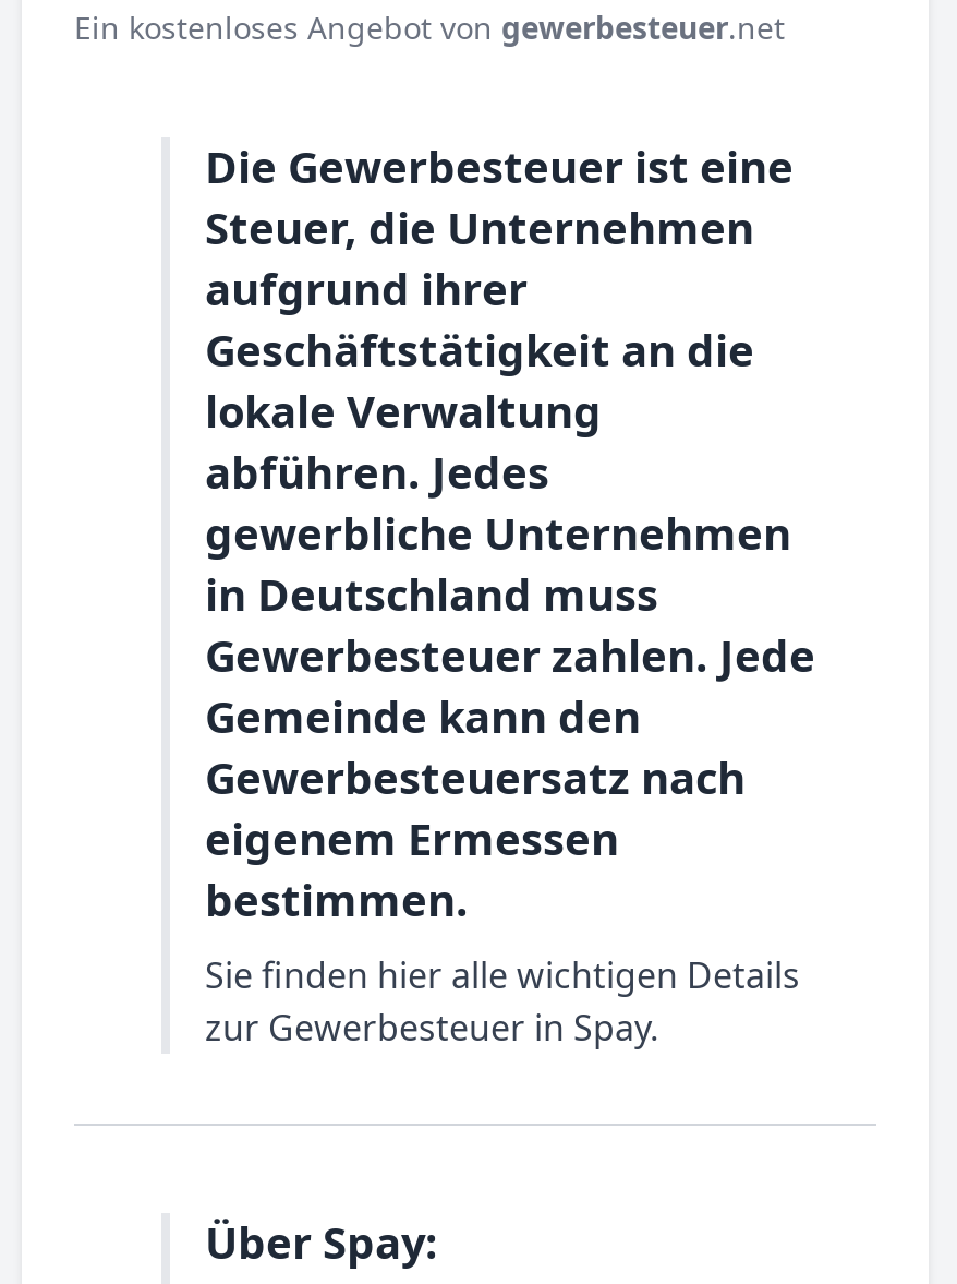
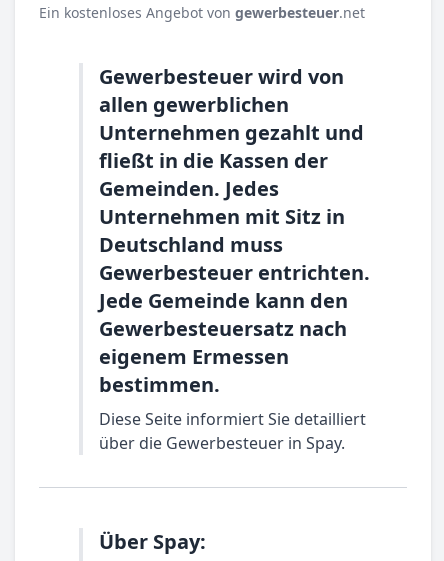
- Die Gewerbesteuer ist eine
- Steuer, die Unternehmen
- aufgrund ihrer
- Geschäftstätigkeit an die
- lokale Verwaltung
- abführen. Jedes
- gewerbliche Unternehmen
- in Deutschland muss
- Gewerbesteuer zahlen. Jede
- Gemeinde kann den
+ Gewerbesteuer wird von
+ allen gewerblichen
+ Unternehmen gezahlt und
+ fließt in die Kassen der
+ Gemeinden. Jedes
+ Unternehmen mit Sitz in
+ Deutschland muss
+ Gewerbesteuer entrichten.
+ Jede Gemeinde kann den

- Sie finden hier alle wichtigen Details
- zur Gewerbesteuer in Spay.
+ Diese Seite informiert Sie detailliert
+ über die Gewerbesteuer in Spay.
